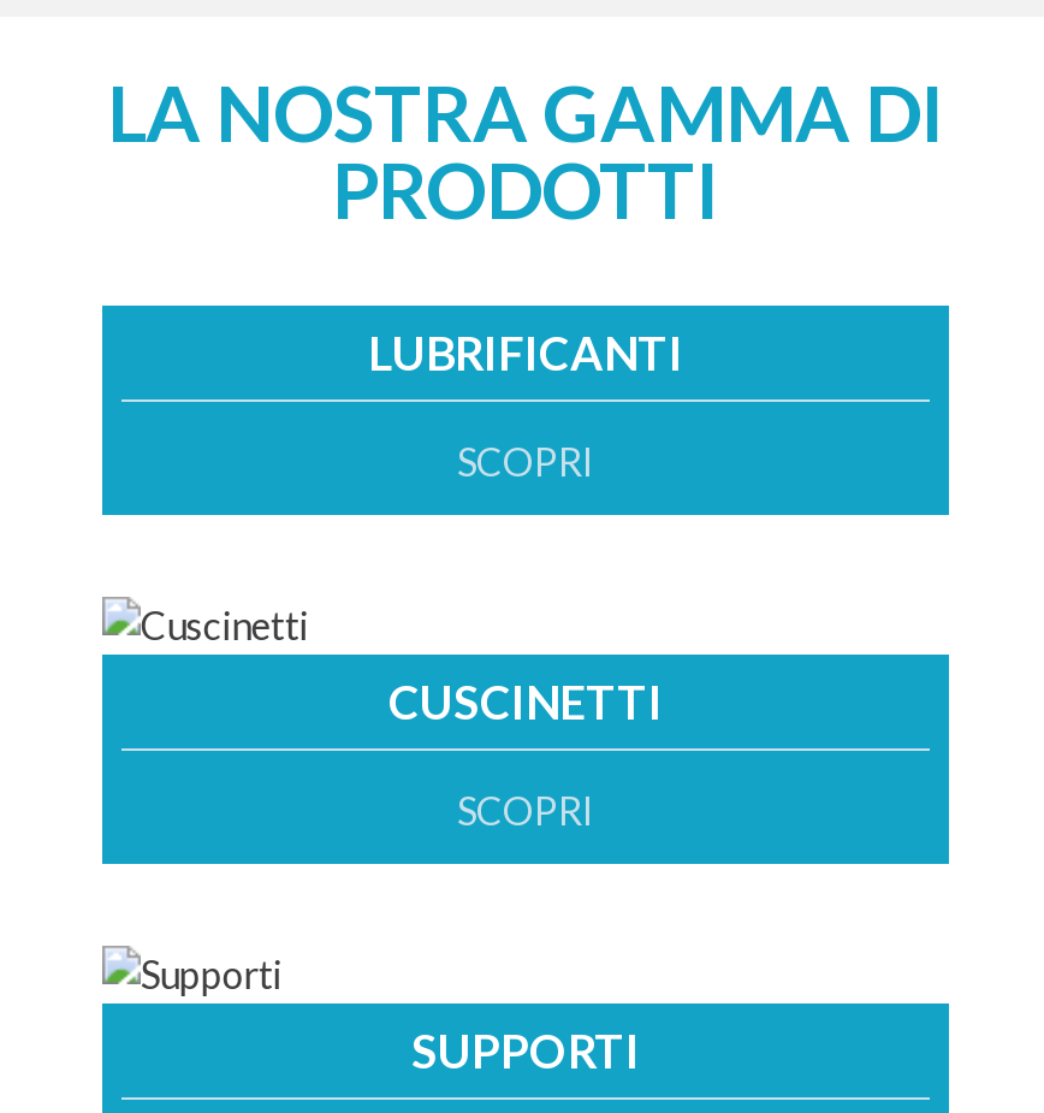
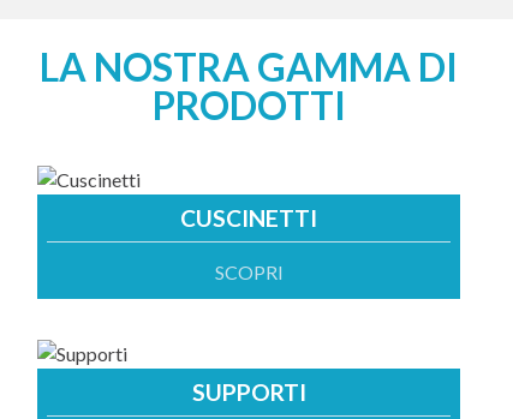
- LUBRIFICANTI
- SCOPRI
